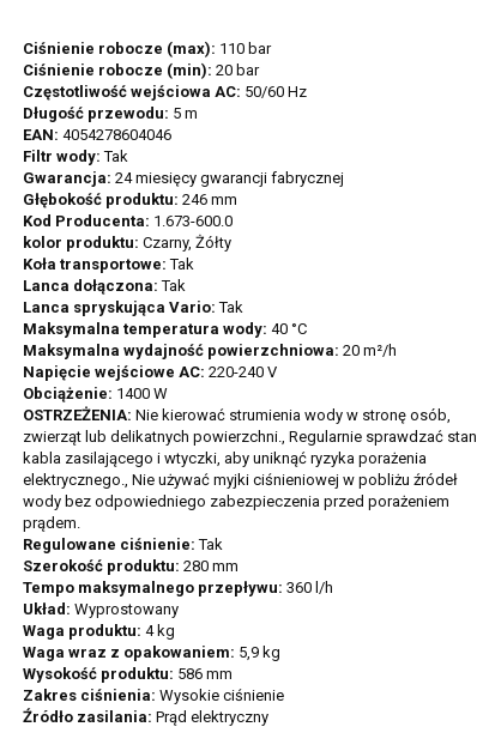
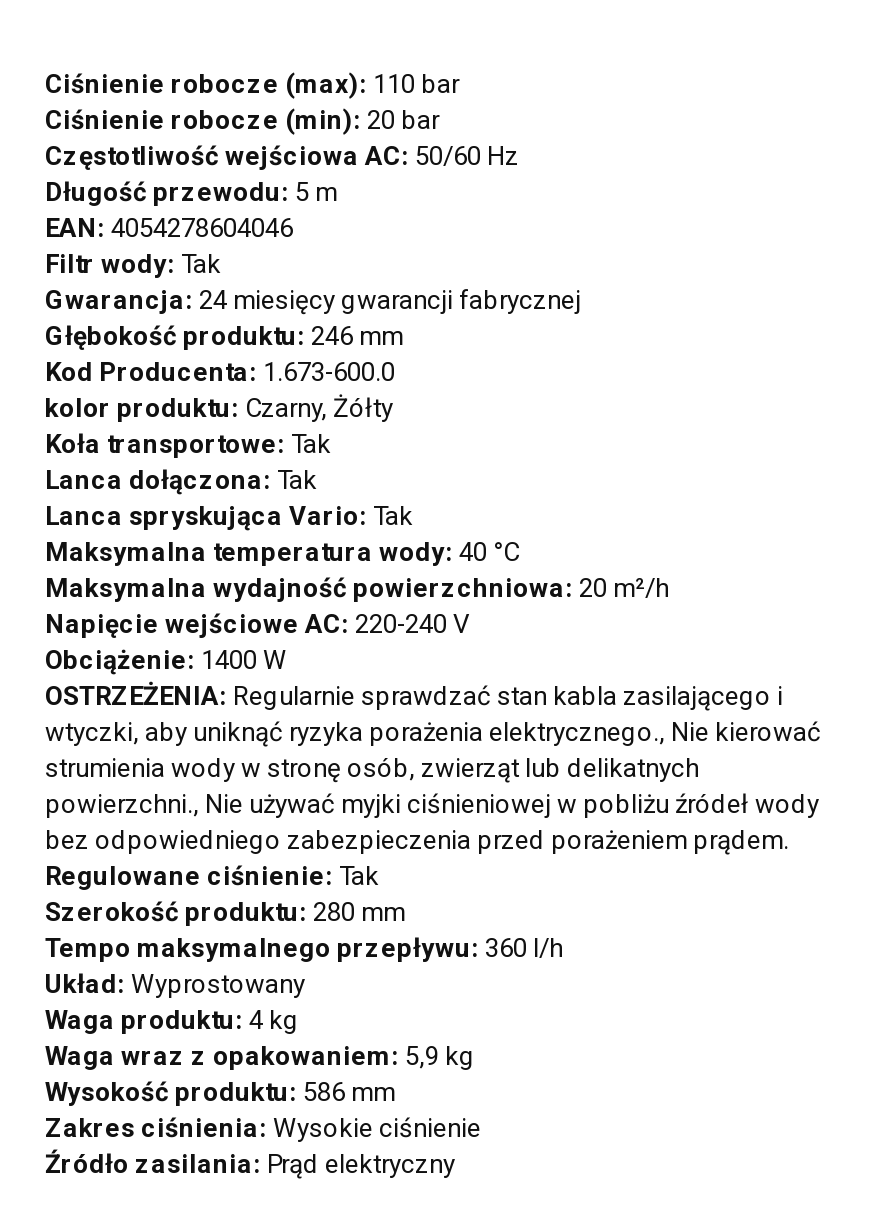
- OSTRZEŻENIA: Nie kierować strumienia wody w stronę osób,
- zwierząt lub delikatnych powierzchni., Regularnie sprawdzać stan
- kabla zasilającego i wtyczki, aby uniknąć ryzyka porażenia
- elektrycznego., Nie używać myjki ciśnieniowej w pobliżu źródeł
- wody bez odpowiedniego zabezpieczenia przed porażeniem
- prądem.
+ OSTRZEŻENIA: Regularnie sprawdzać stan kabla zasilającego i
+ wtyczki, aby uniknąć ryzyka porażenia elektrycznego., Nie kierować
+ strumienia wody w stronę osób, zwierząt lub delikatnych
+ powierzchni., Nie używać myjki ciśnieniowej w pobliżu źródeł wody
+ bez odpowiedniego zabezpieczenia przed porażeniem prądem.
